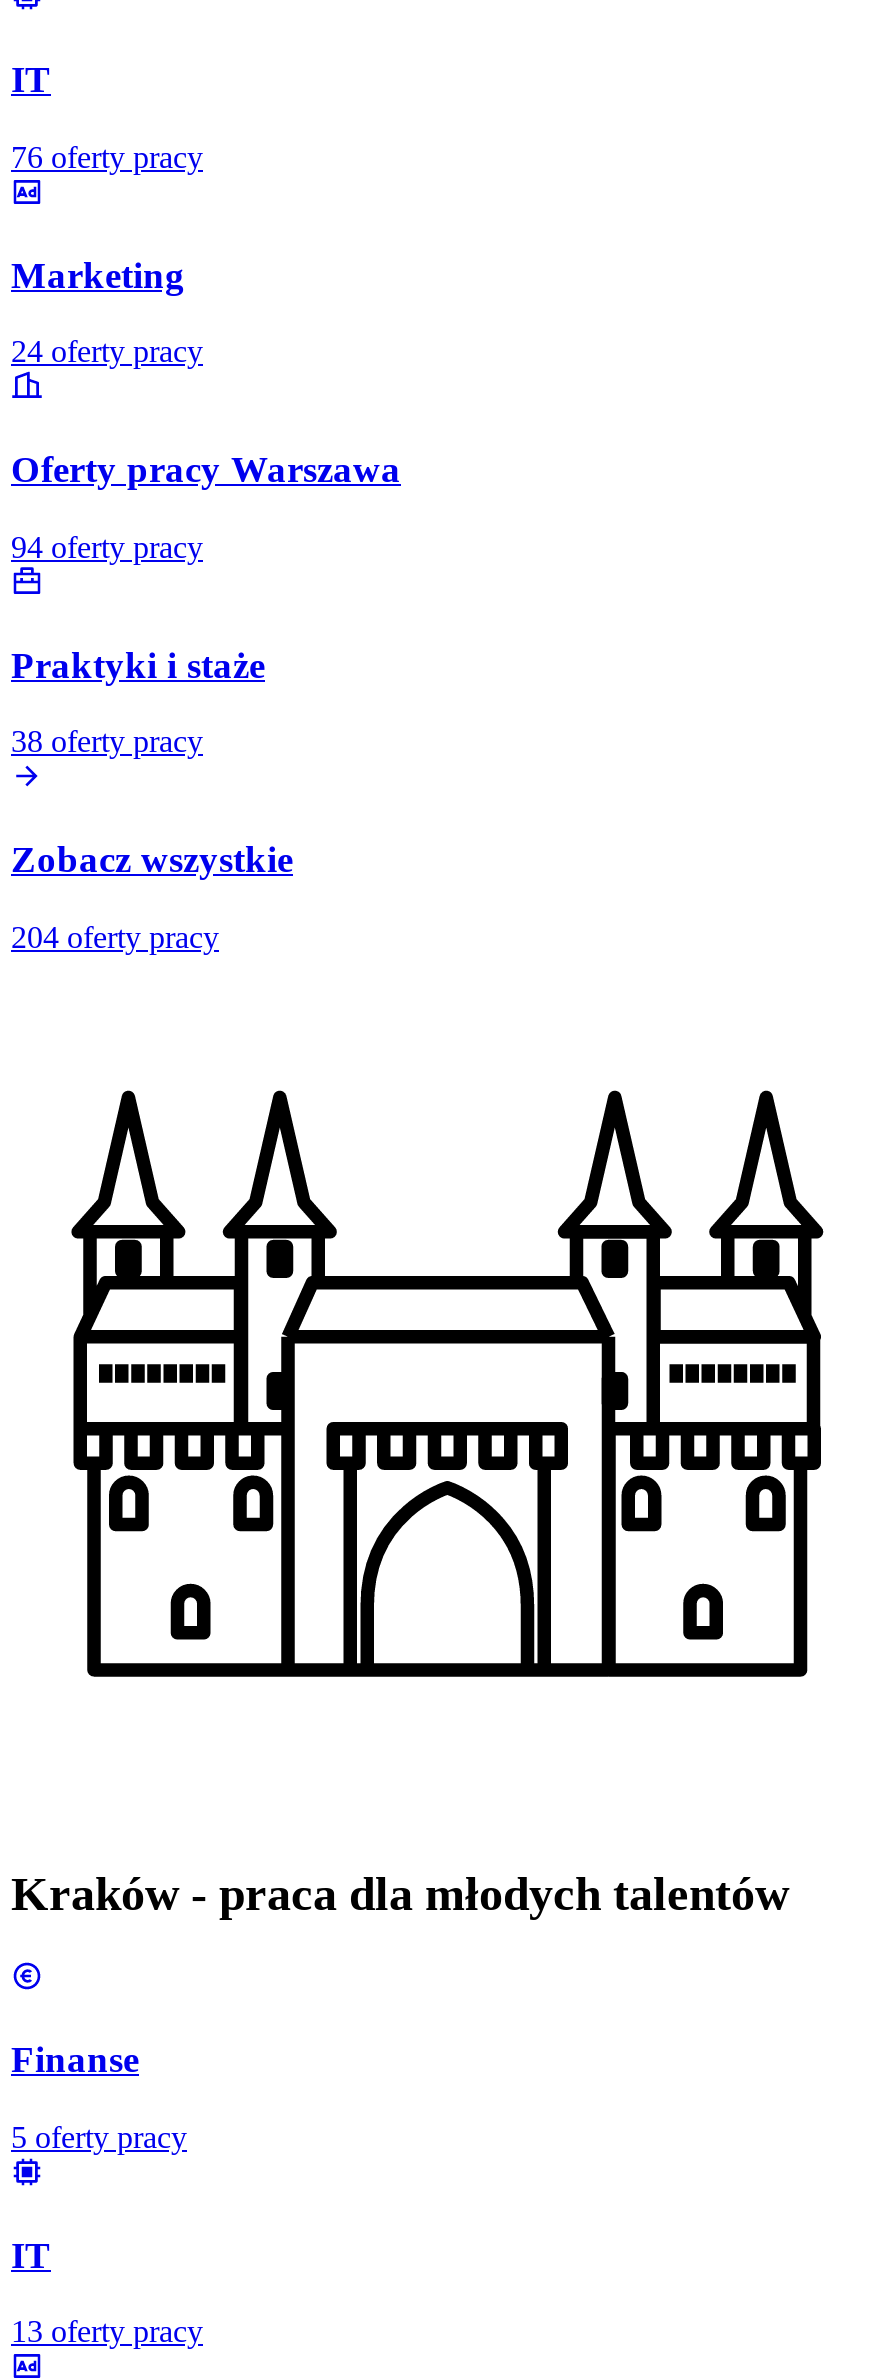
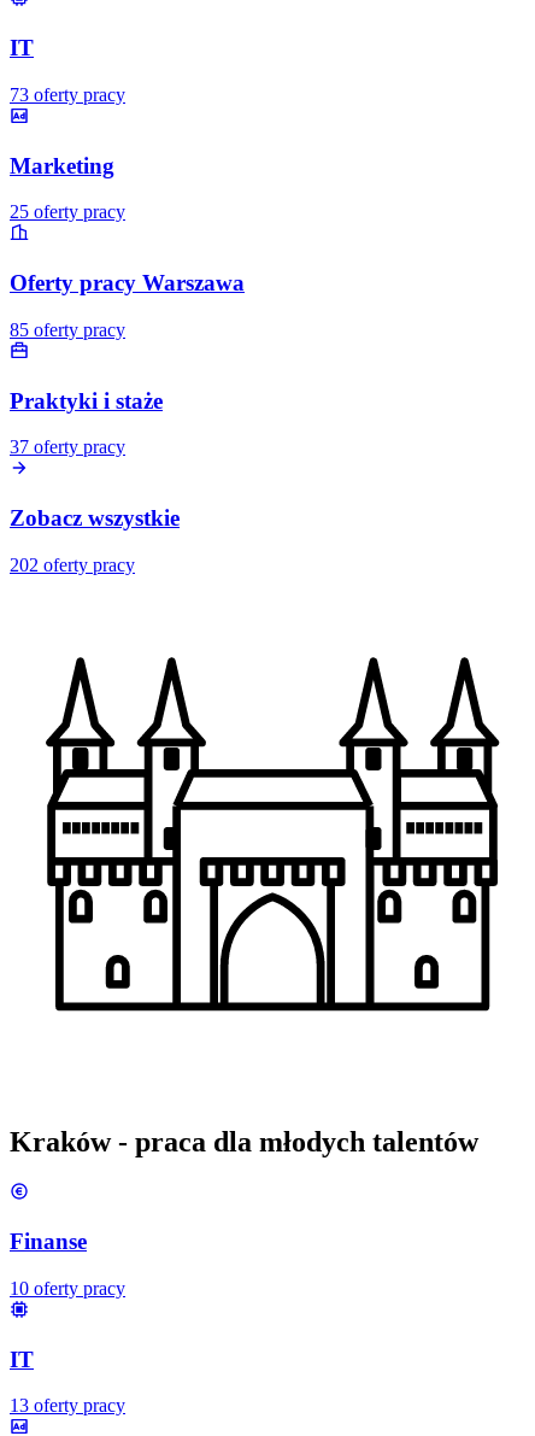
- 76 oferty pracy
+ 73 oferty pracy

- 24 oferty pracy
+ 25 oferty pracy

- 94 oferty pracy
+ 85 oferty pracy

- 38 oferty pracy
+ 37 oferty pracy

- 204 oferty pracy
+ 202 oferty pracy

- 5 oferty pracy
+ 10 oferty pracy
